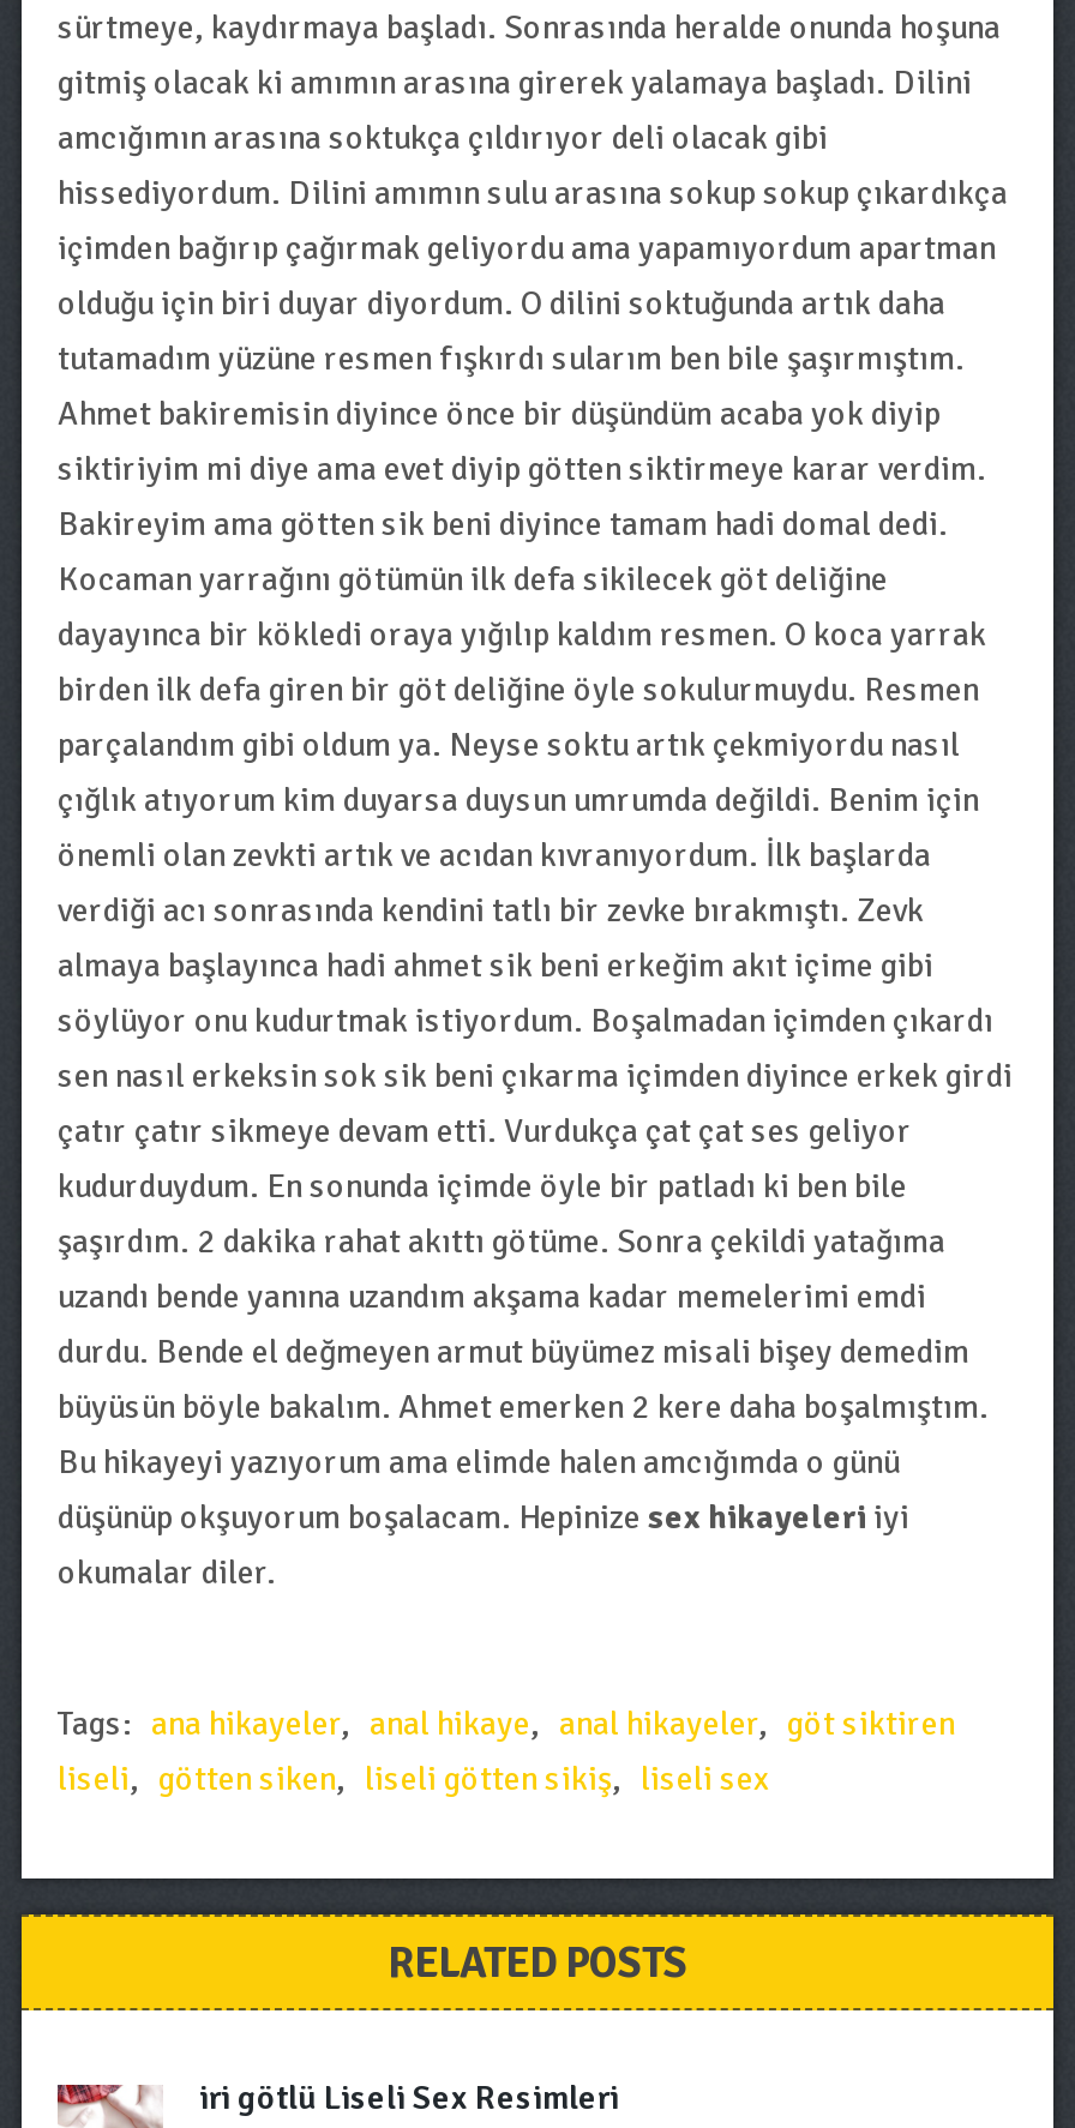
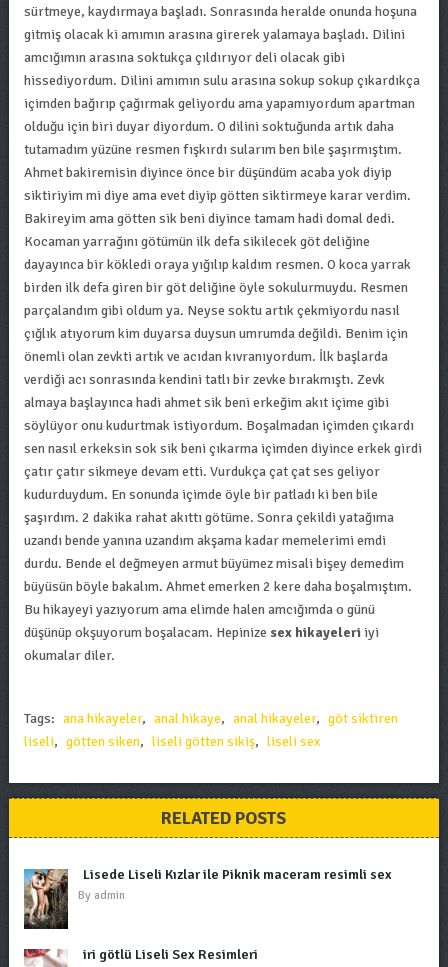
+ [image]
+ Lisede Liseli Kızlar ile Piknik maceram resimli sex
+ By admin
